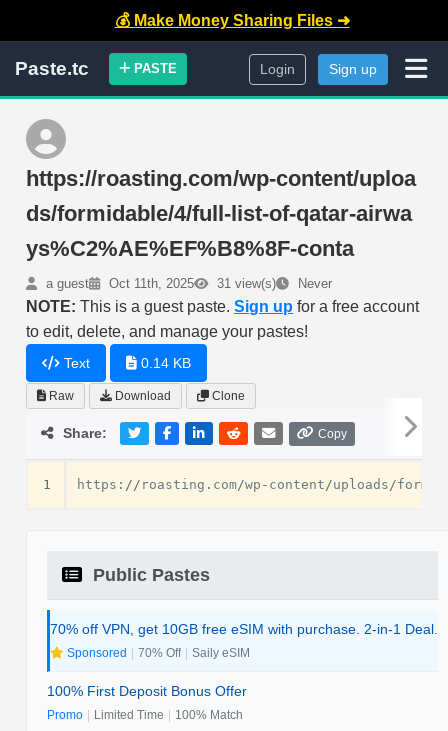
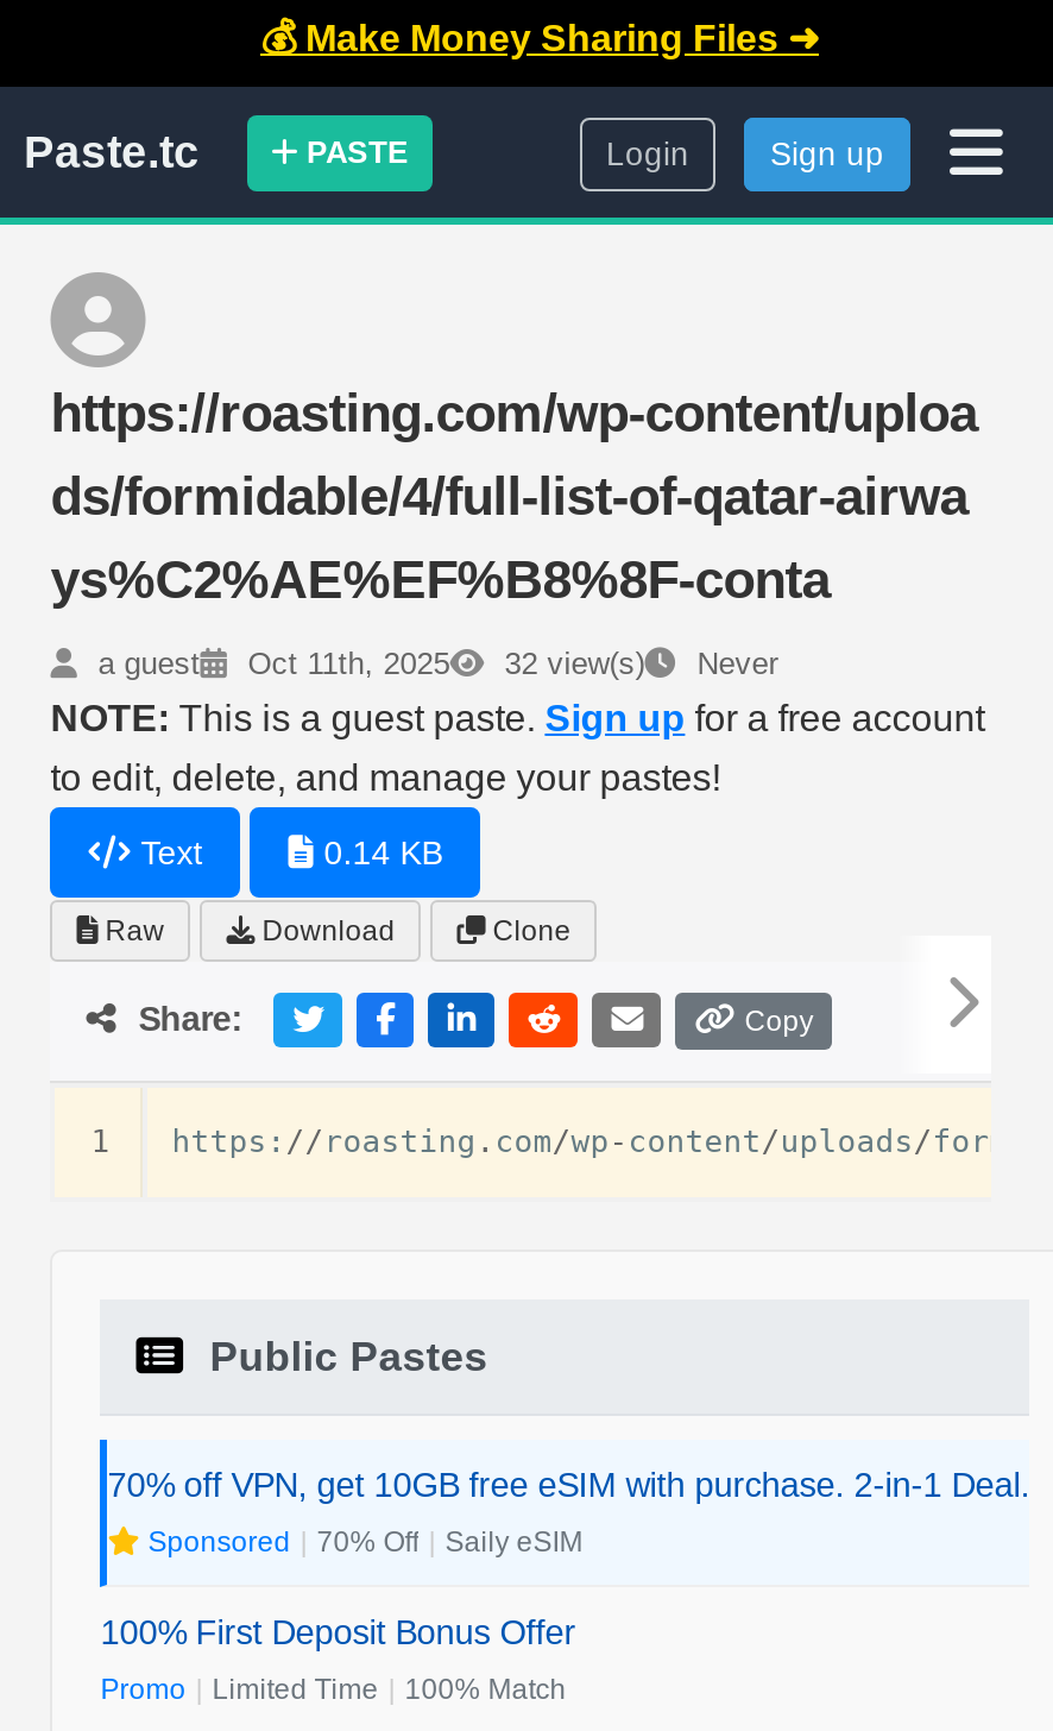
- a guest Oct 11th, 2025 31 view(s) Never
+ a guest Oct 11th, 2025 32 view(s) Never
